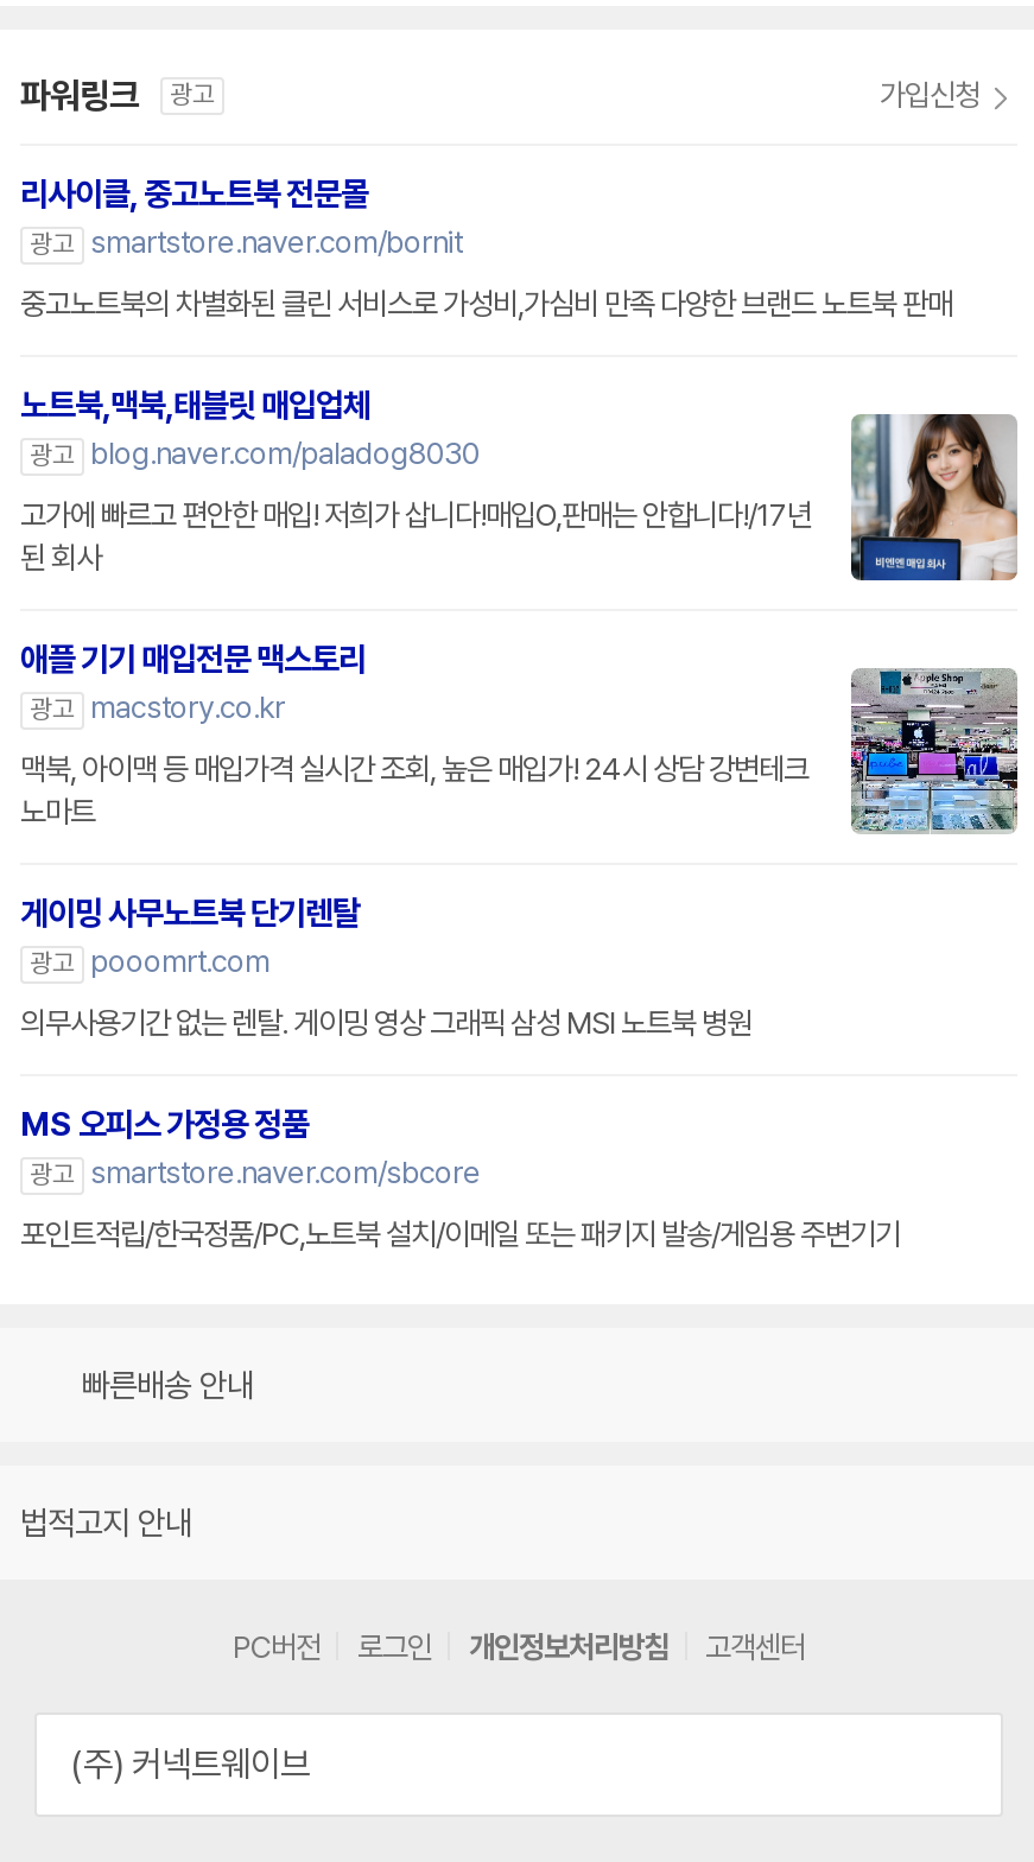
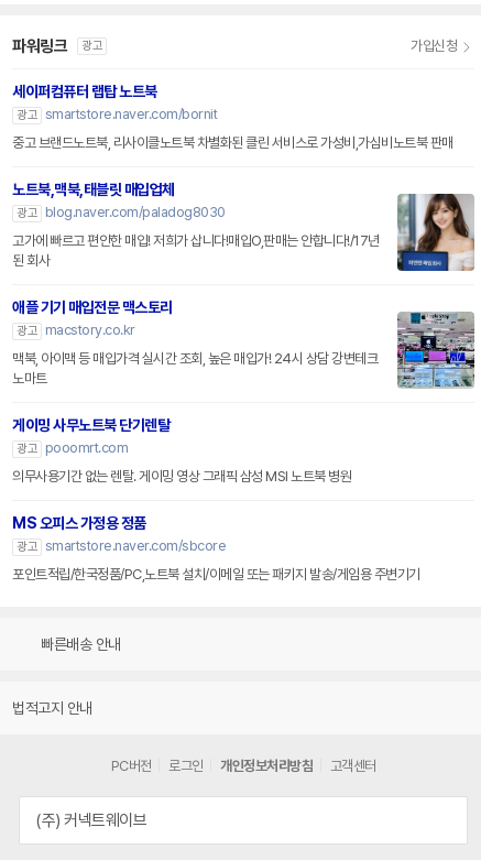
- 리사이클, 중고노트북 전문몰
+ 세이퍼컴퓨터 랩탑 노트북

- 중고노트북의 차별화된 클린 서비스로 가성비,가심비 만족 다양한 브랜드 노트북 판매
+ 중고 브랜드노트북, 리사이클노트북 차별화된 클린 서비스로 가성비,가심비노트북 판매
